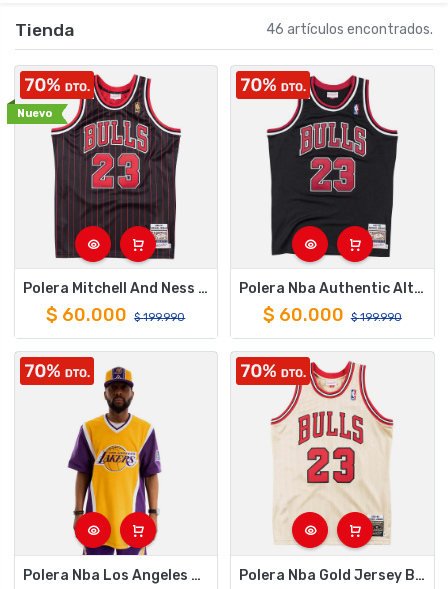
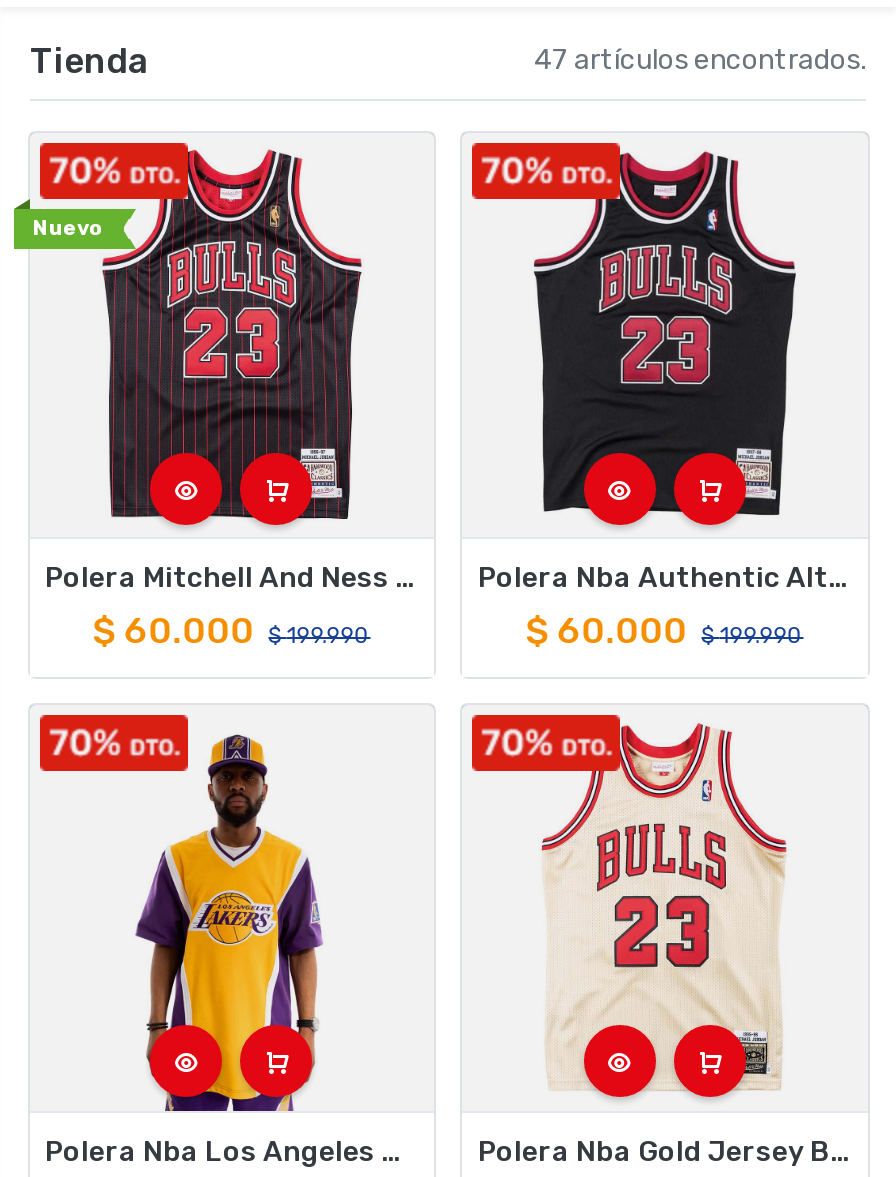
- 46 artículos encontrados.
+ 47 artículos encontrados.
